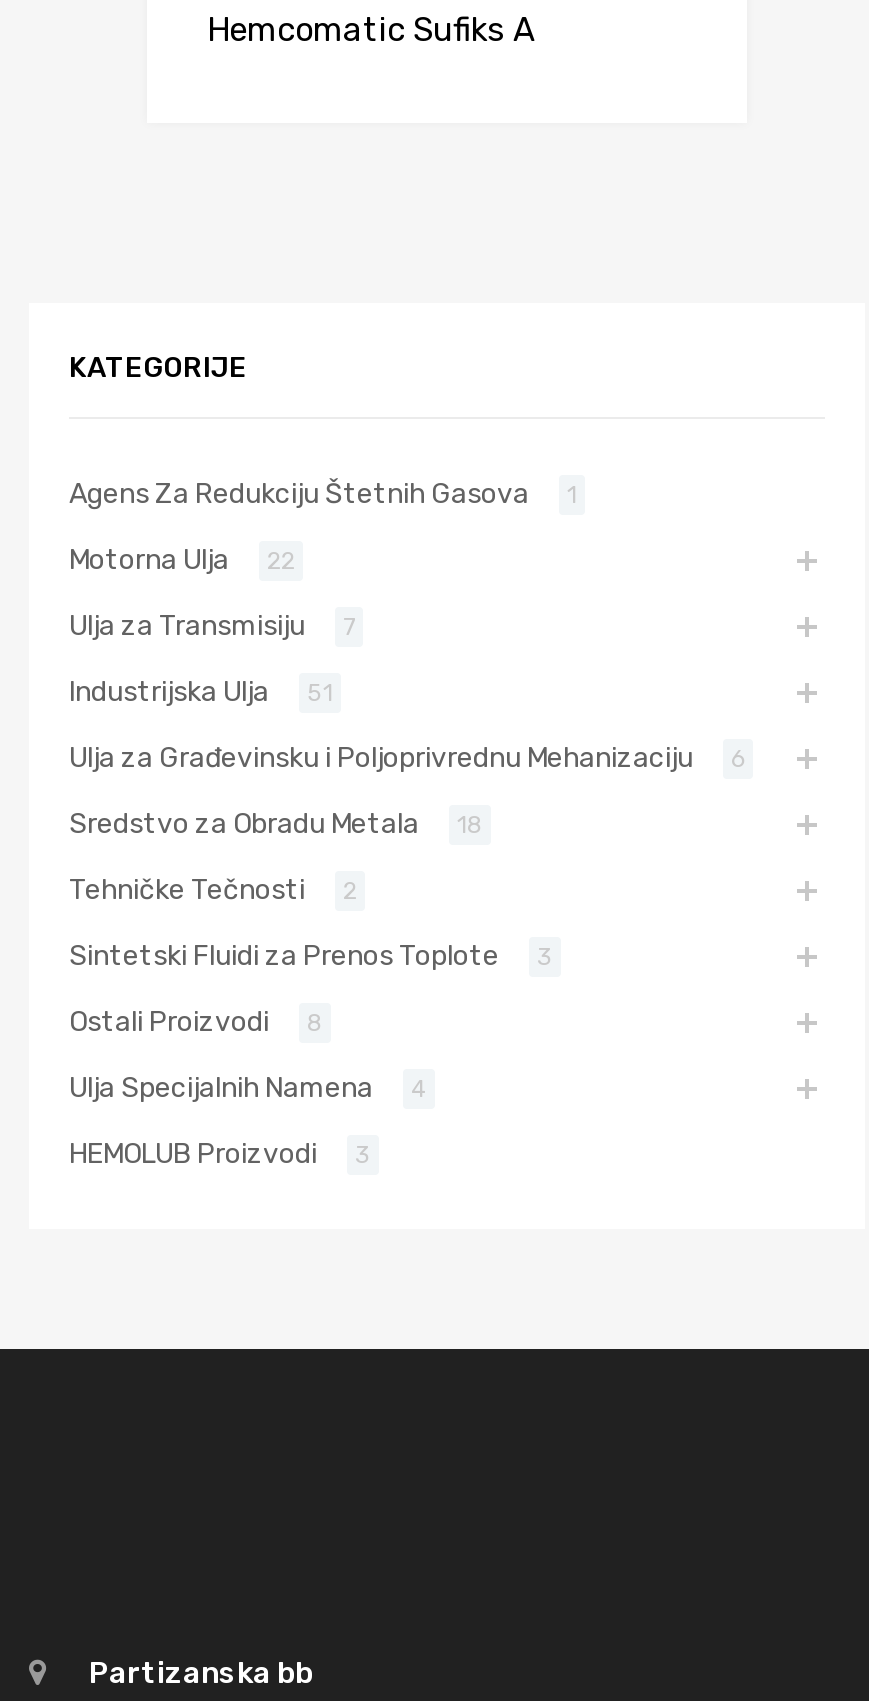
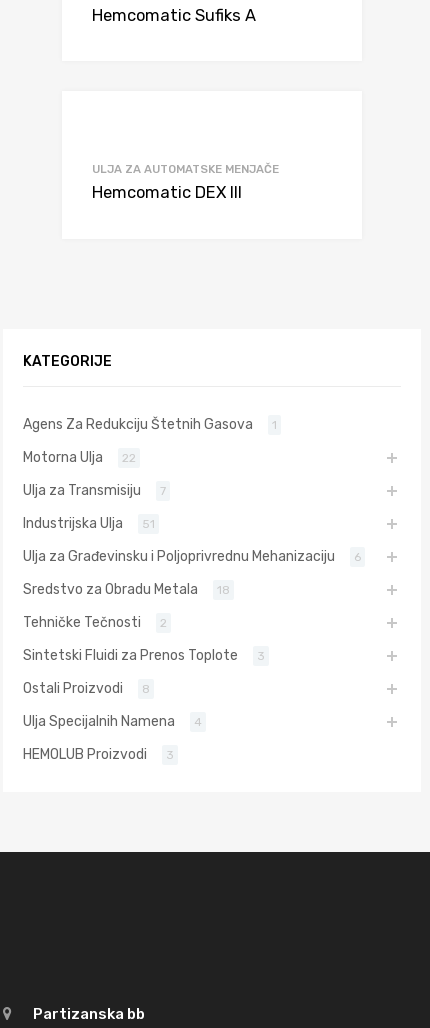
+ ULJA ZA AUTOMATSKE MENJAČE
+ Hemcomatic DEX III
